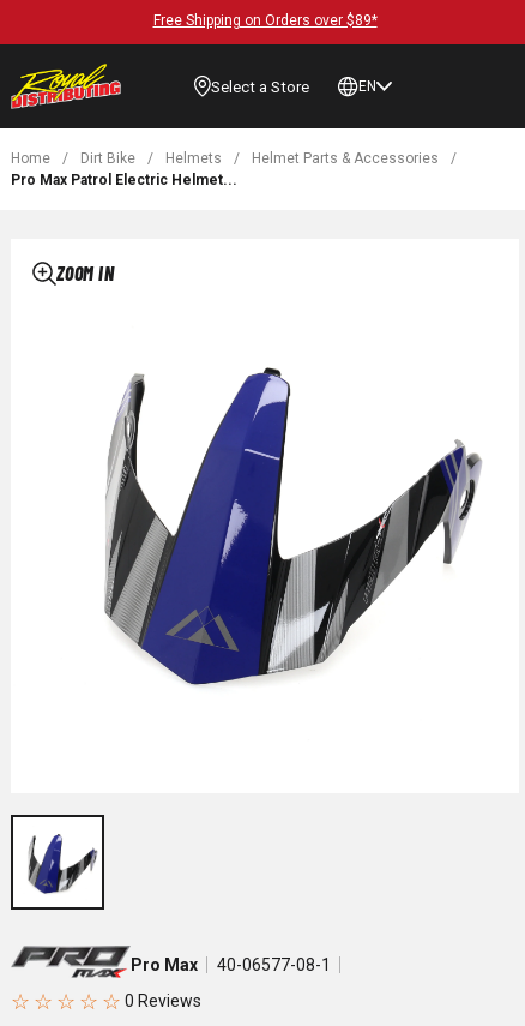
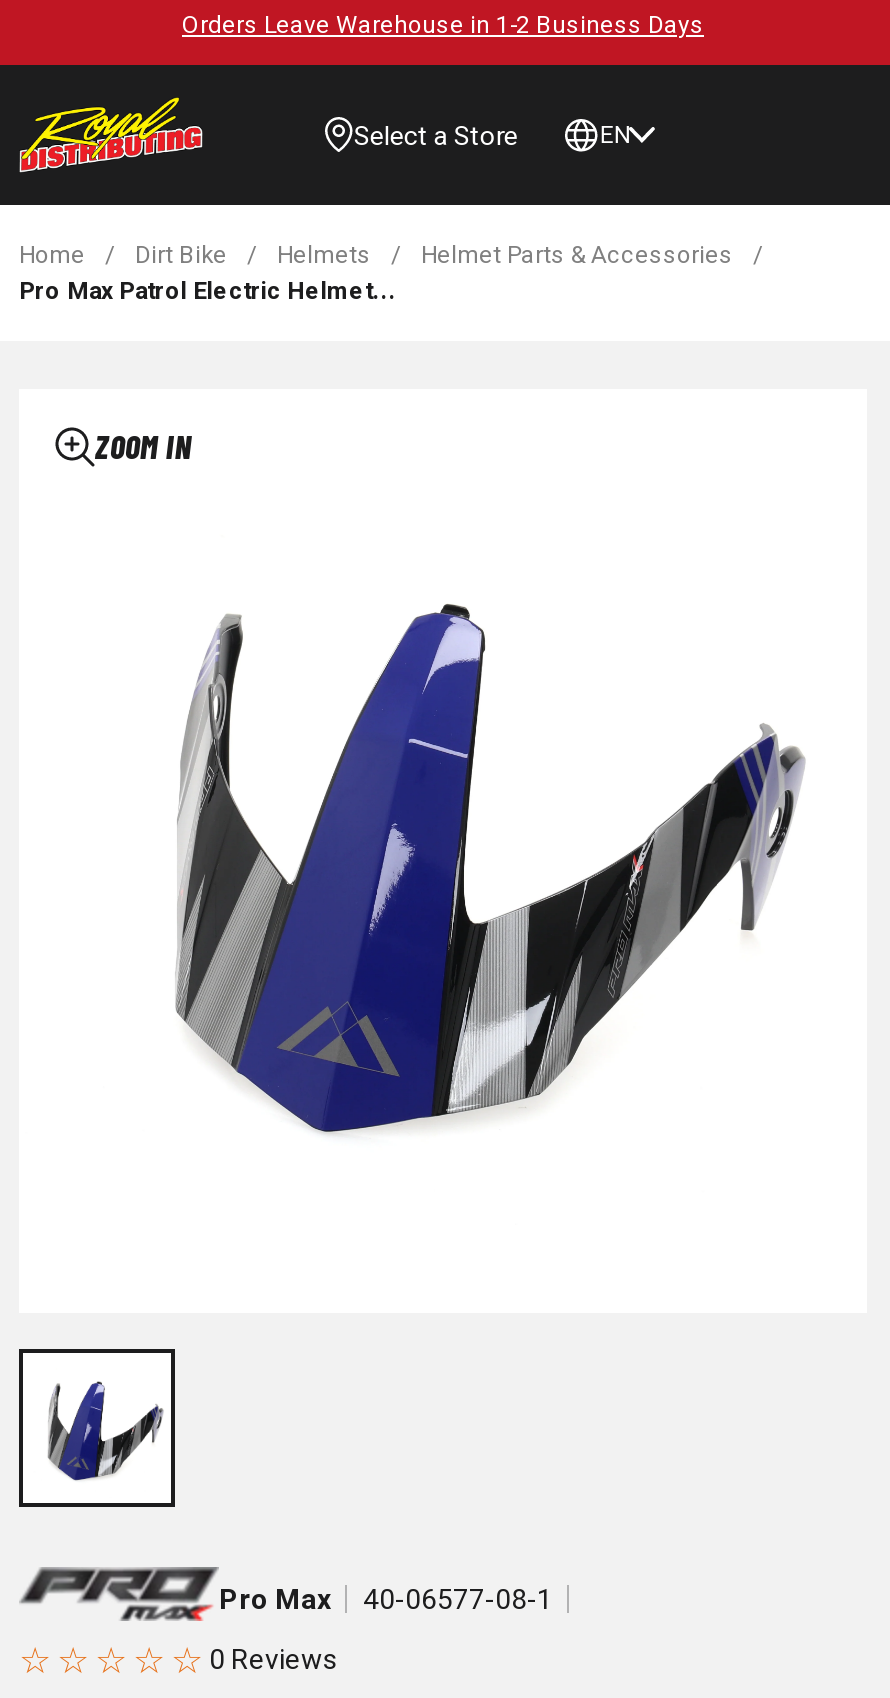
- Free Shipping on Orders over $89*
+ Orders Leave Warehouse in 1-2 Business Days
